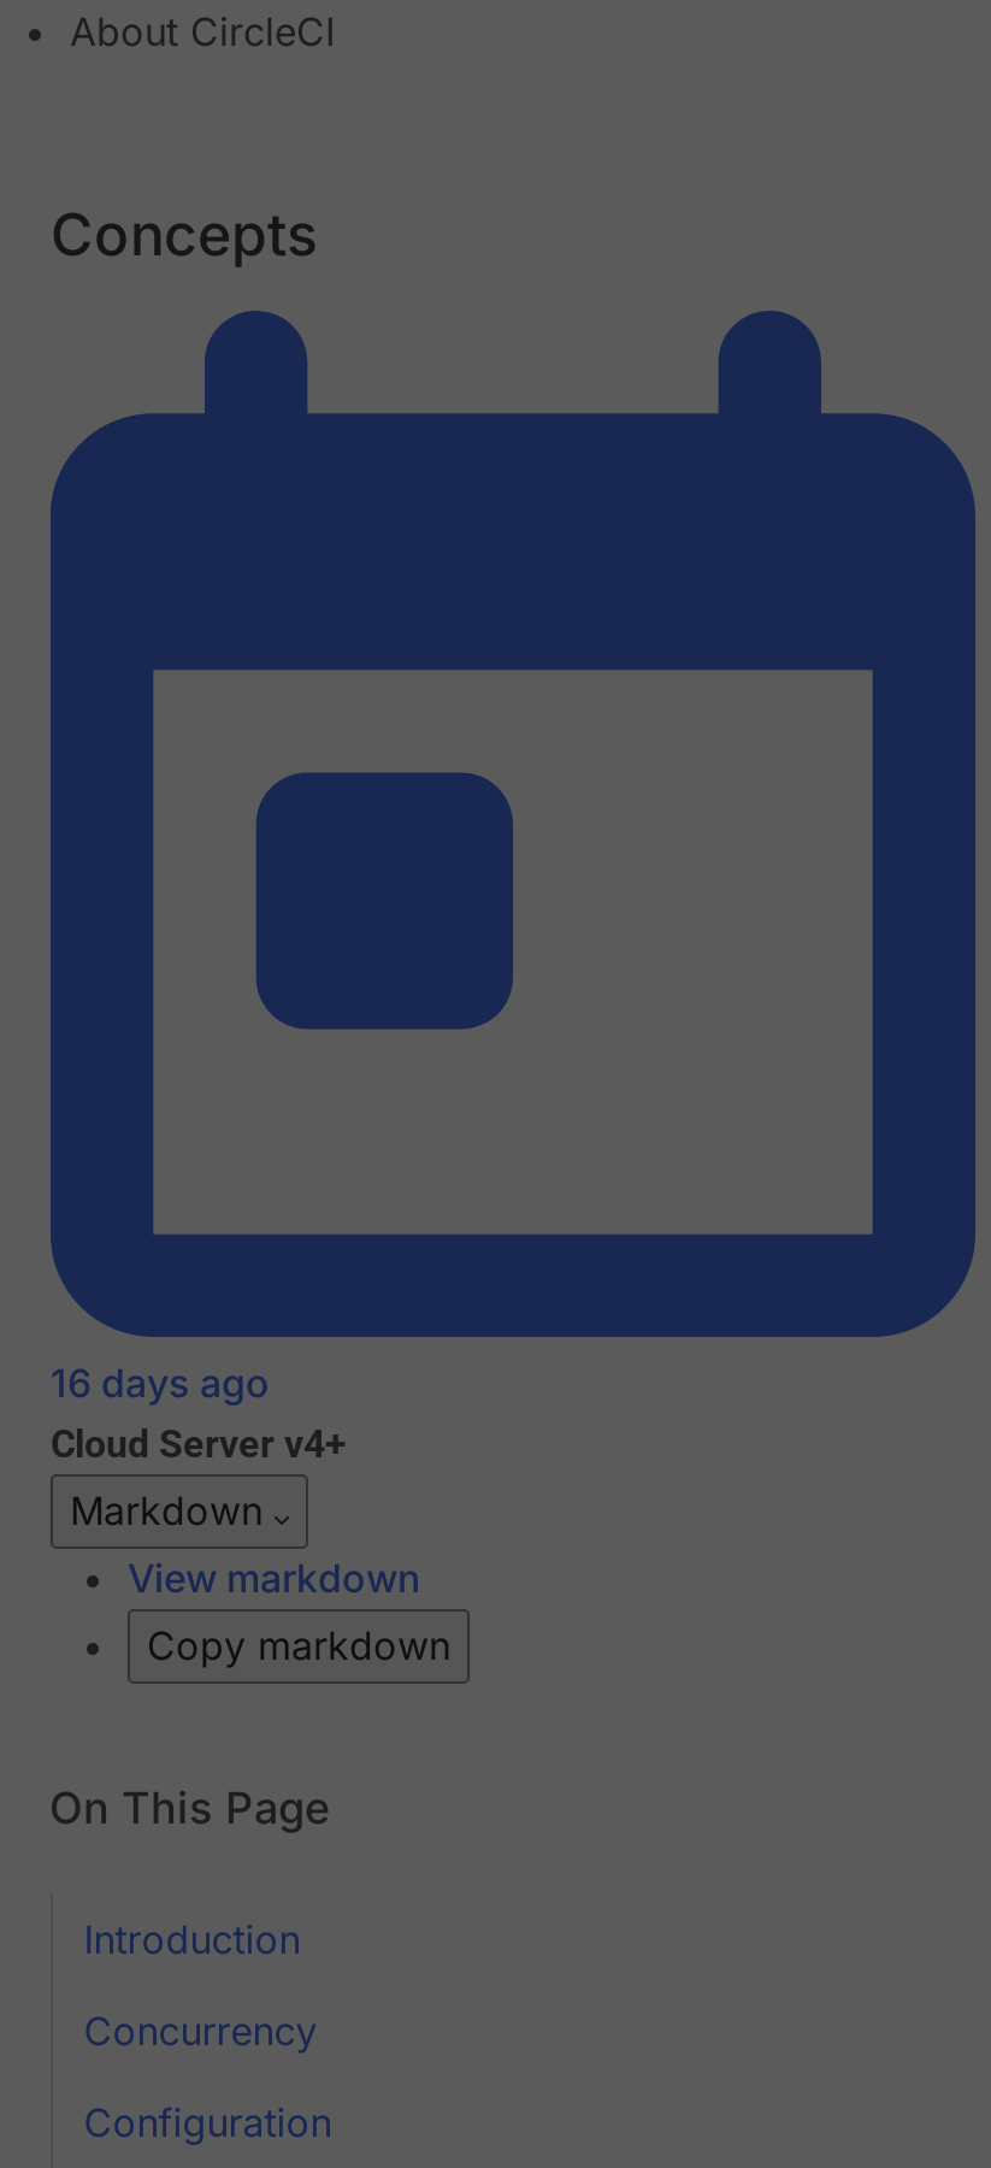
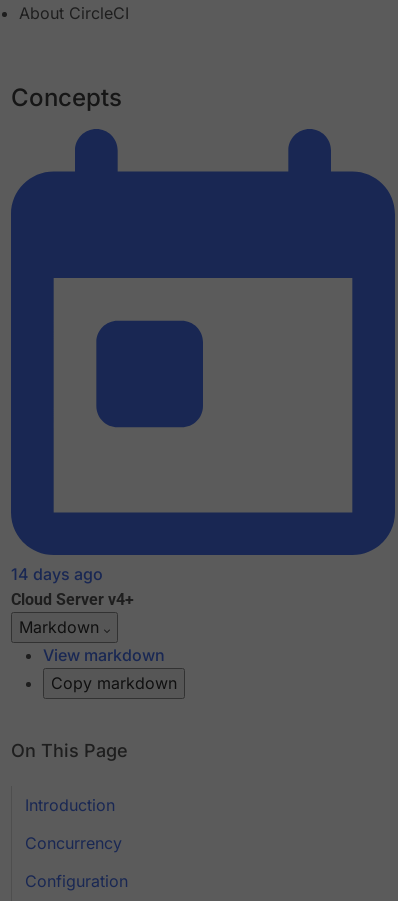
- 16 days ago
+ 14 days ago
